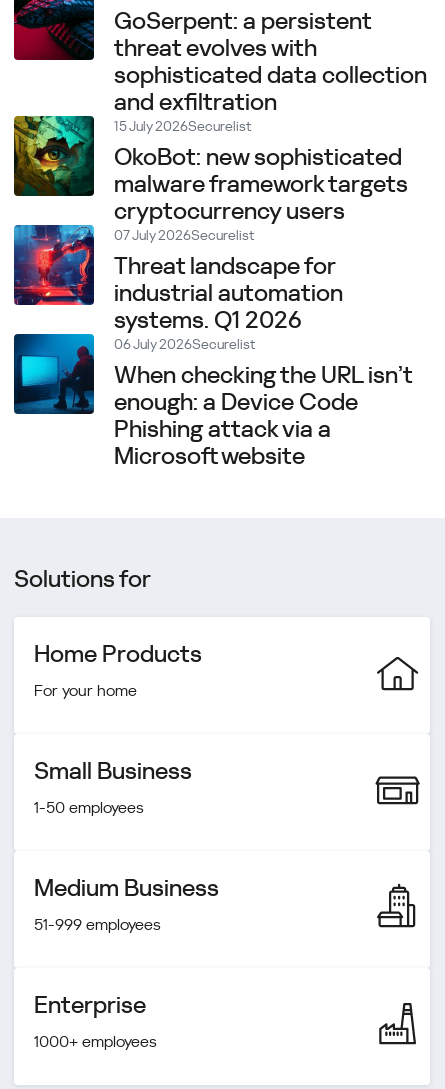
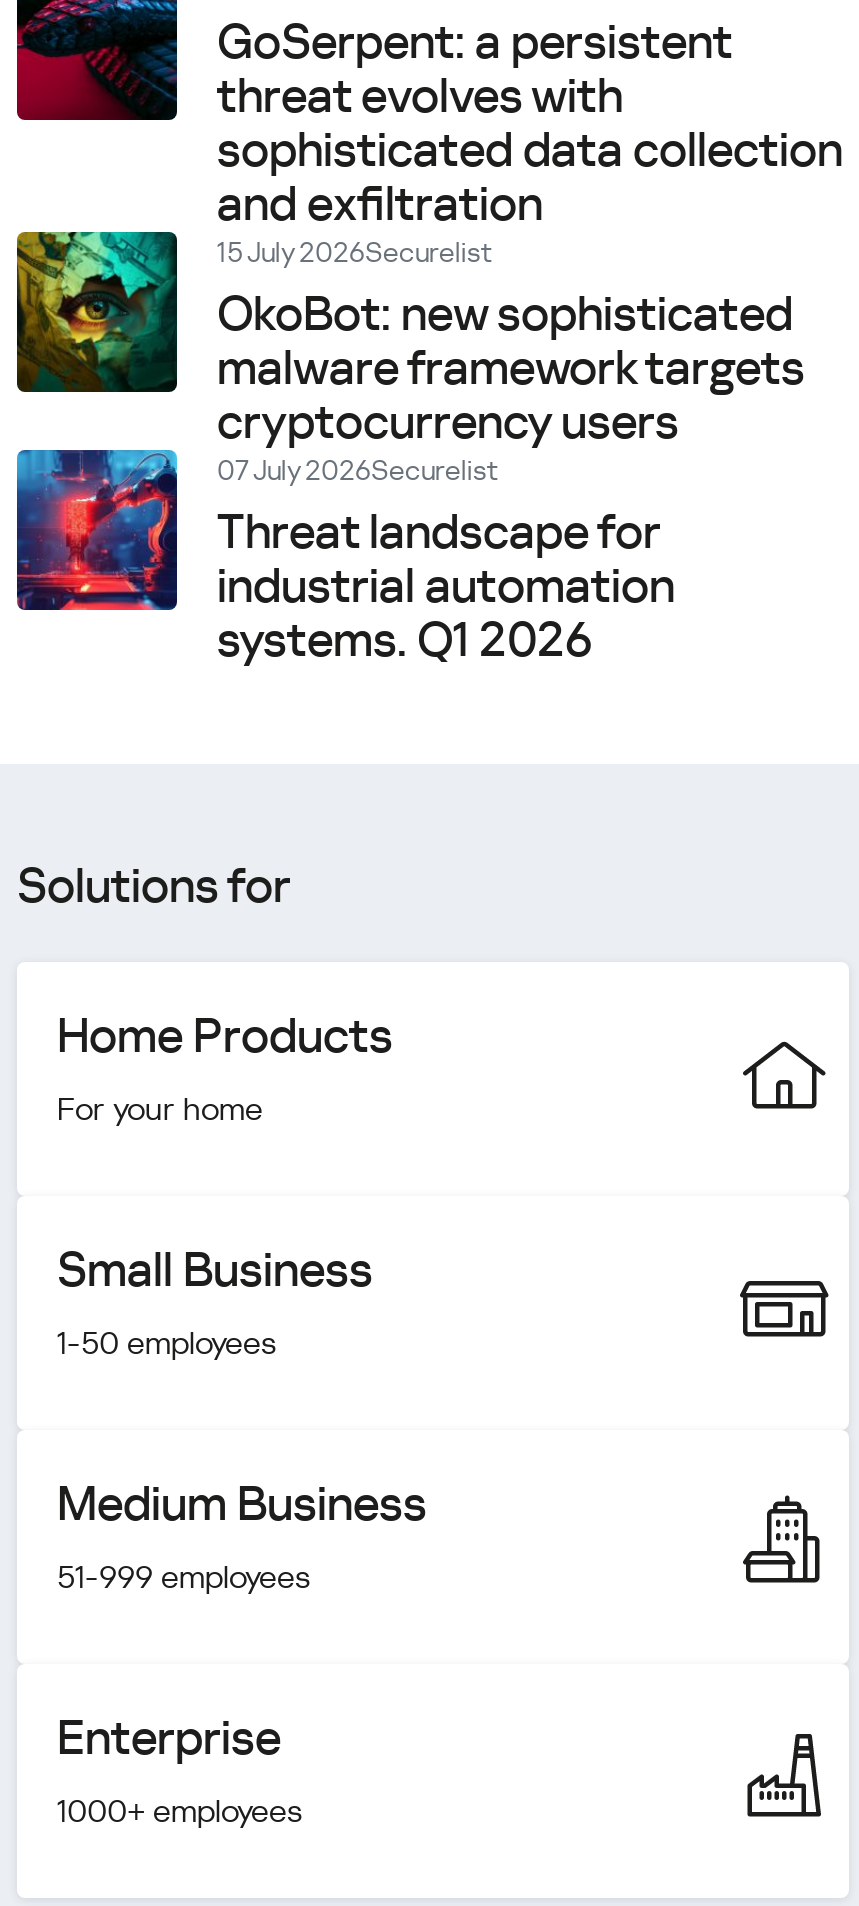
- [image]
- 06 July 2026Securelist
- When checking the URL isn’t
- enough: a Device Code
- Phishing attack via a
- Microsoft website
